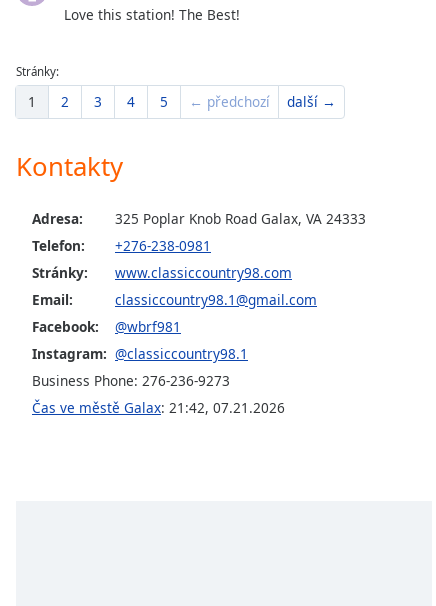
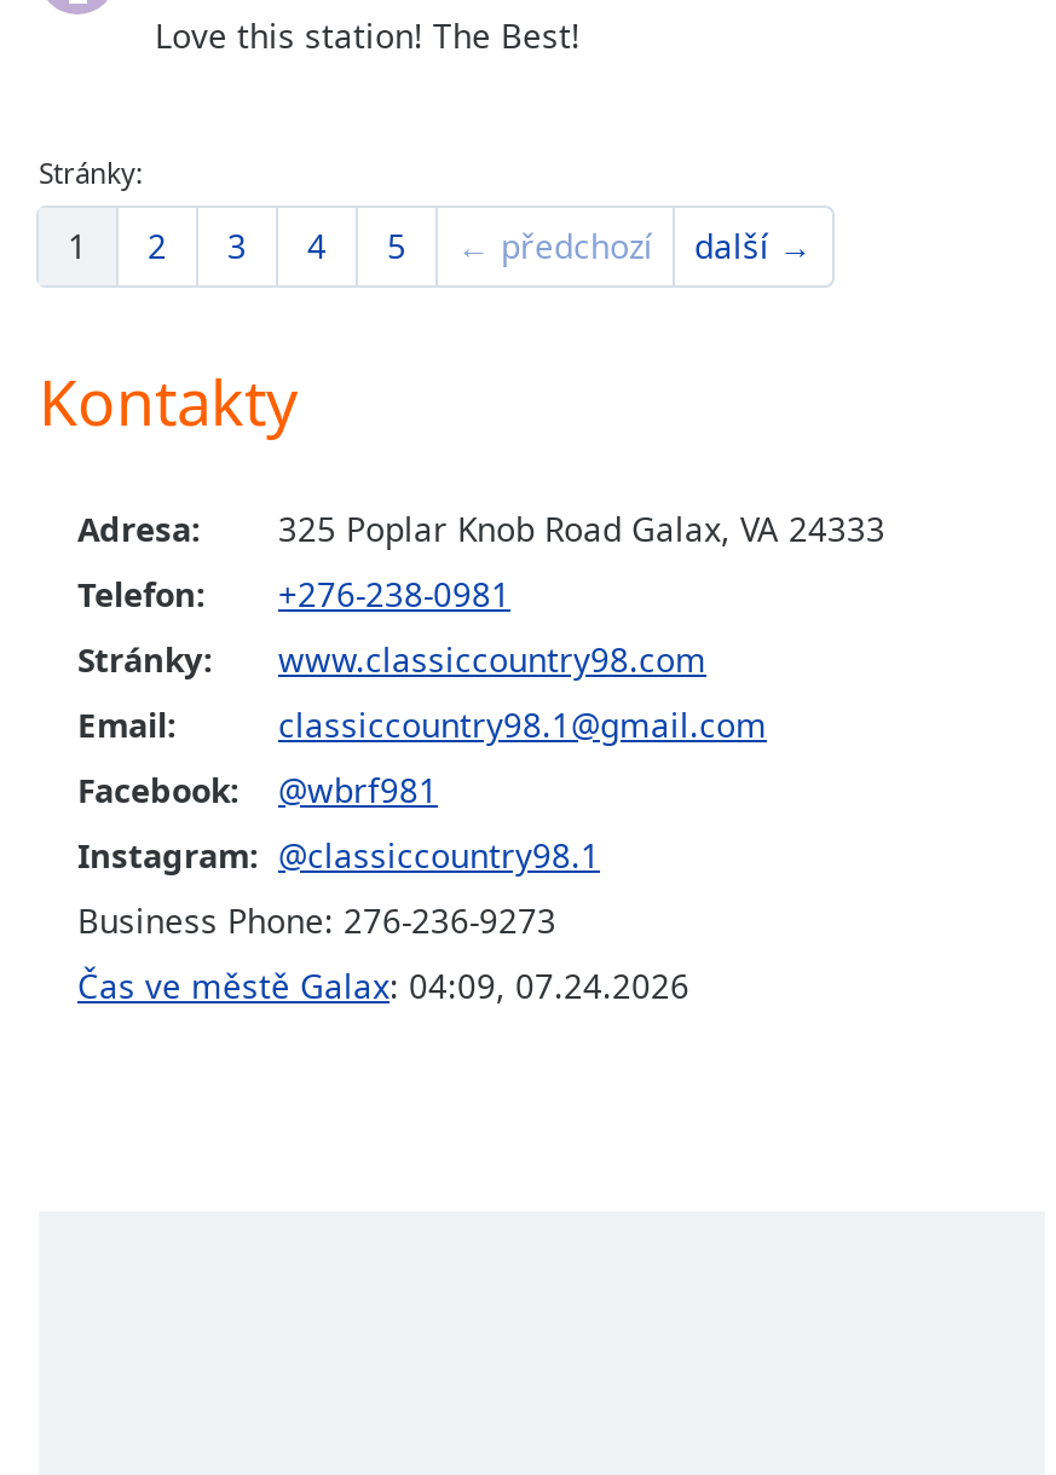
- Čas ve městě Galax: 21:42, 07.21.2026
+ Čas ve městě Galax: 04:09, 07.24.2026
